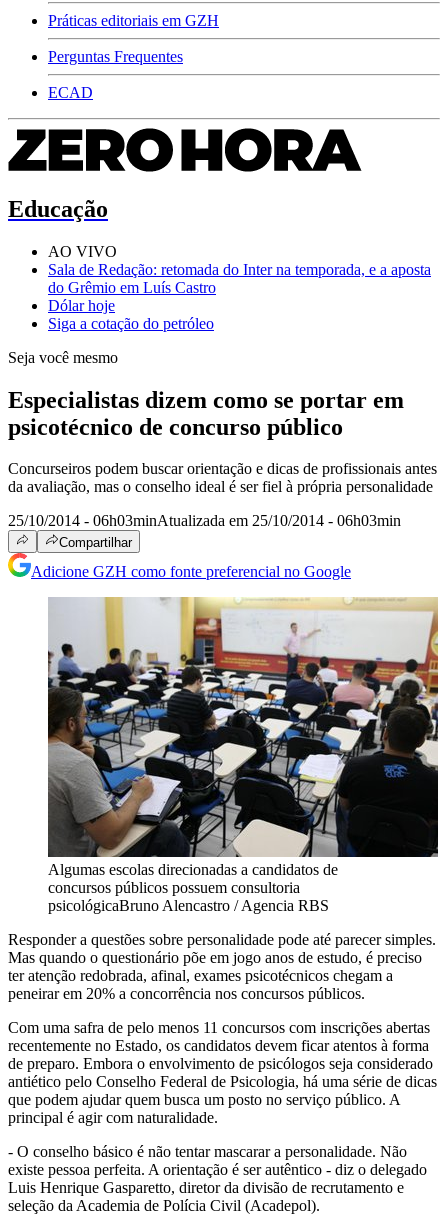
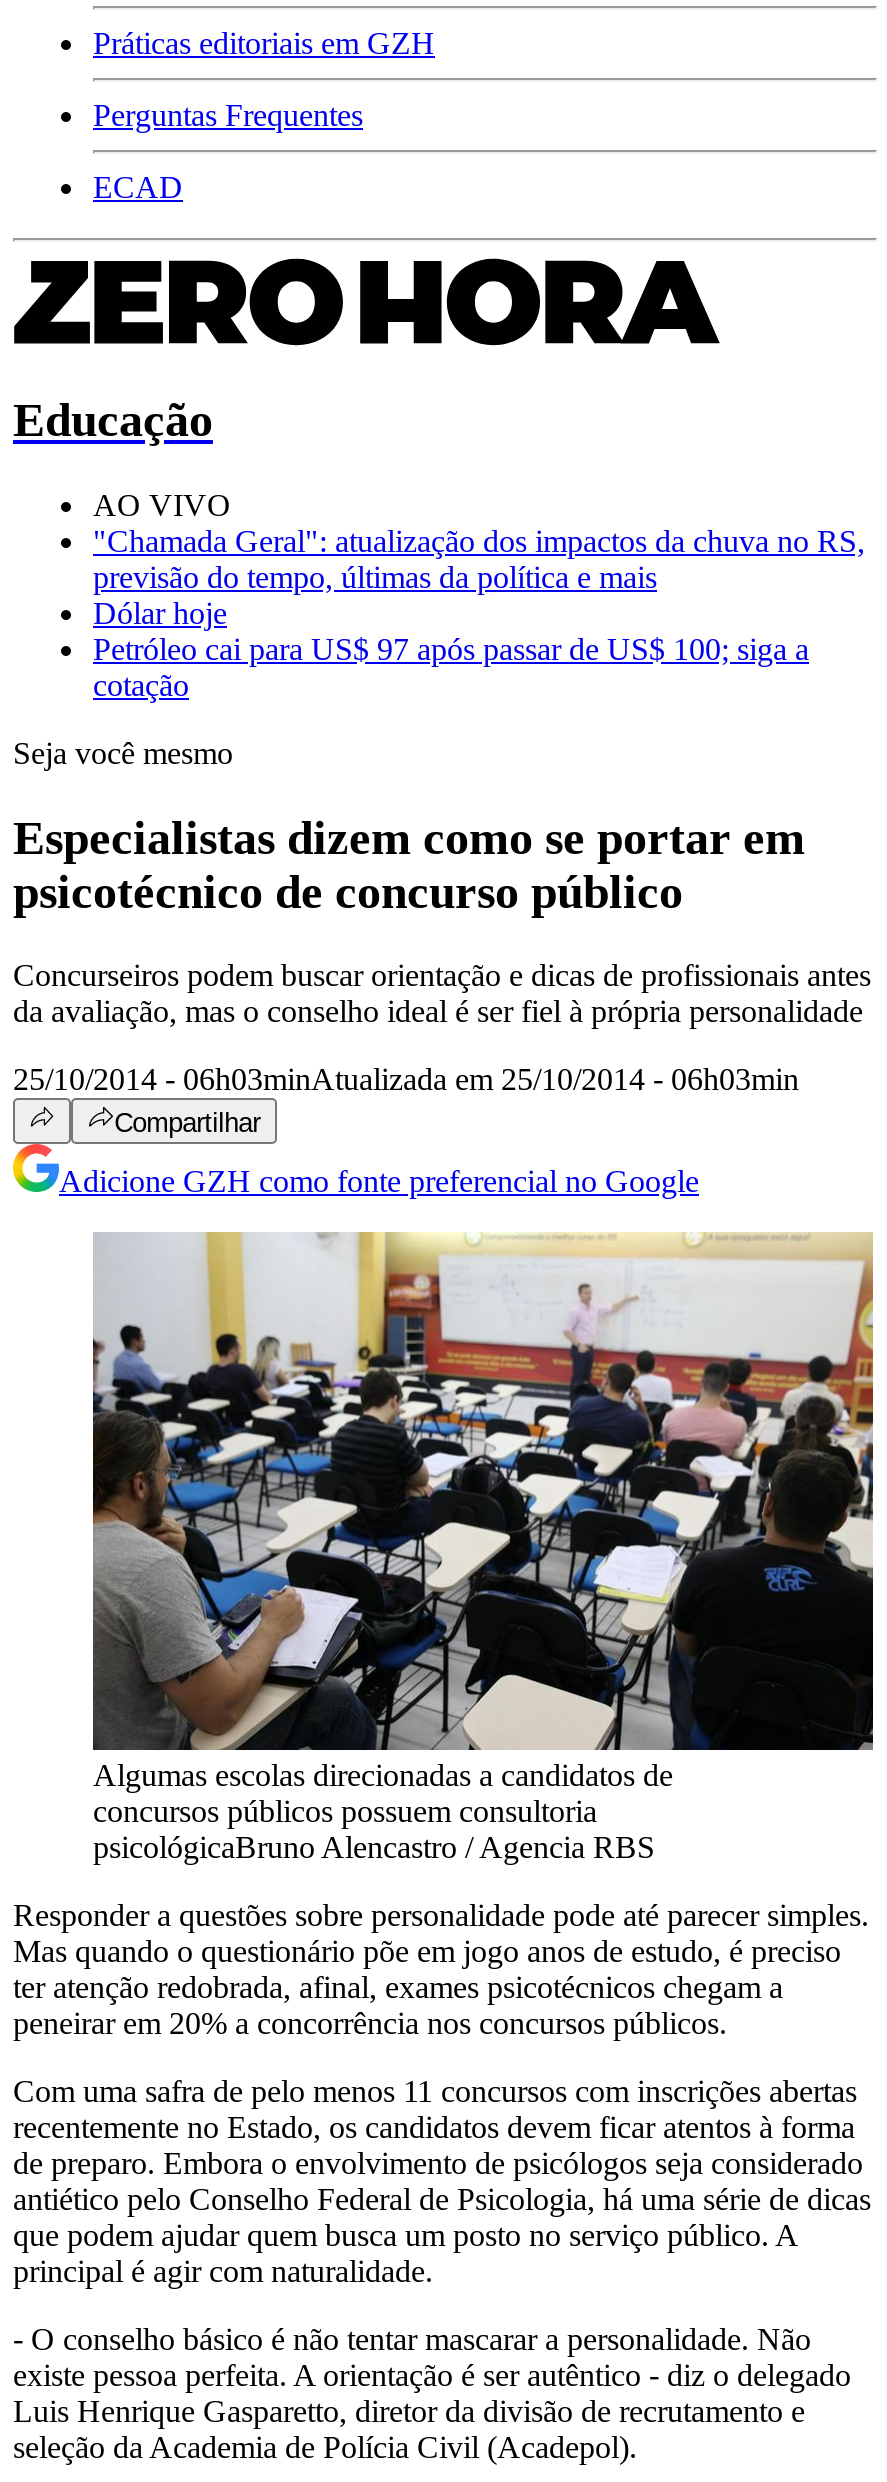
- Sala de Redação: retomada do Inter na temporada, e a aposta
- do Grêmio em Luís Castro
+ "Chamada Geral": atualização dos impactos da chuva no RS,
+ previsão do tempo, últimas da política e mais

- Siga a cotação do petróleo
+ Petróleo cai para US$ 97 após passar de US$ 100; siga a
+ cotação
